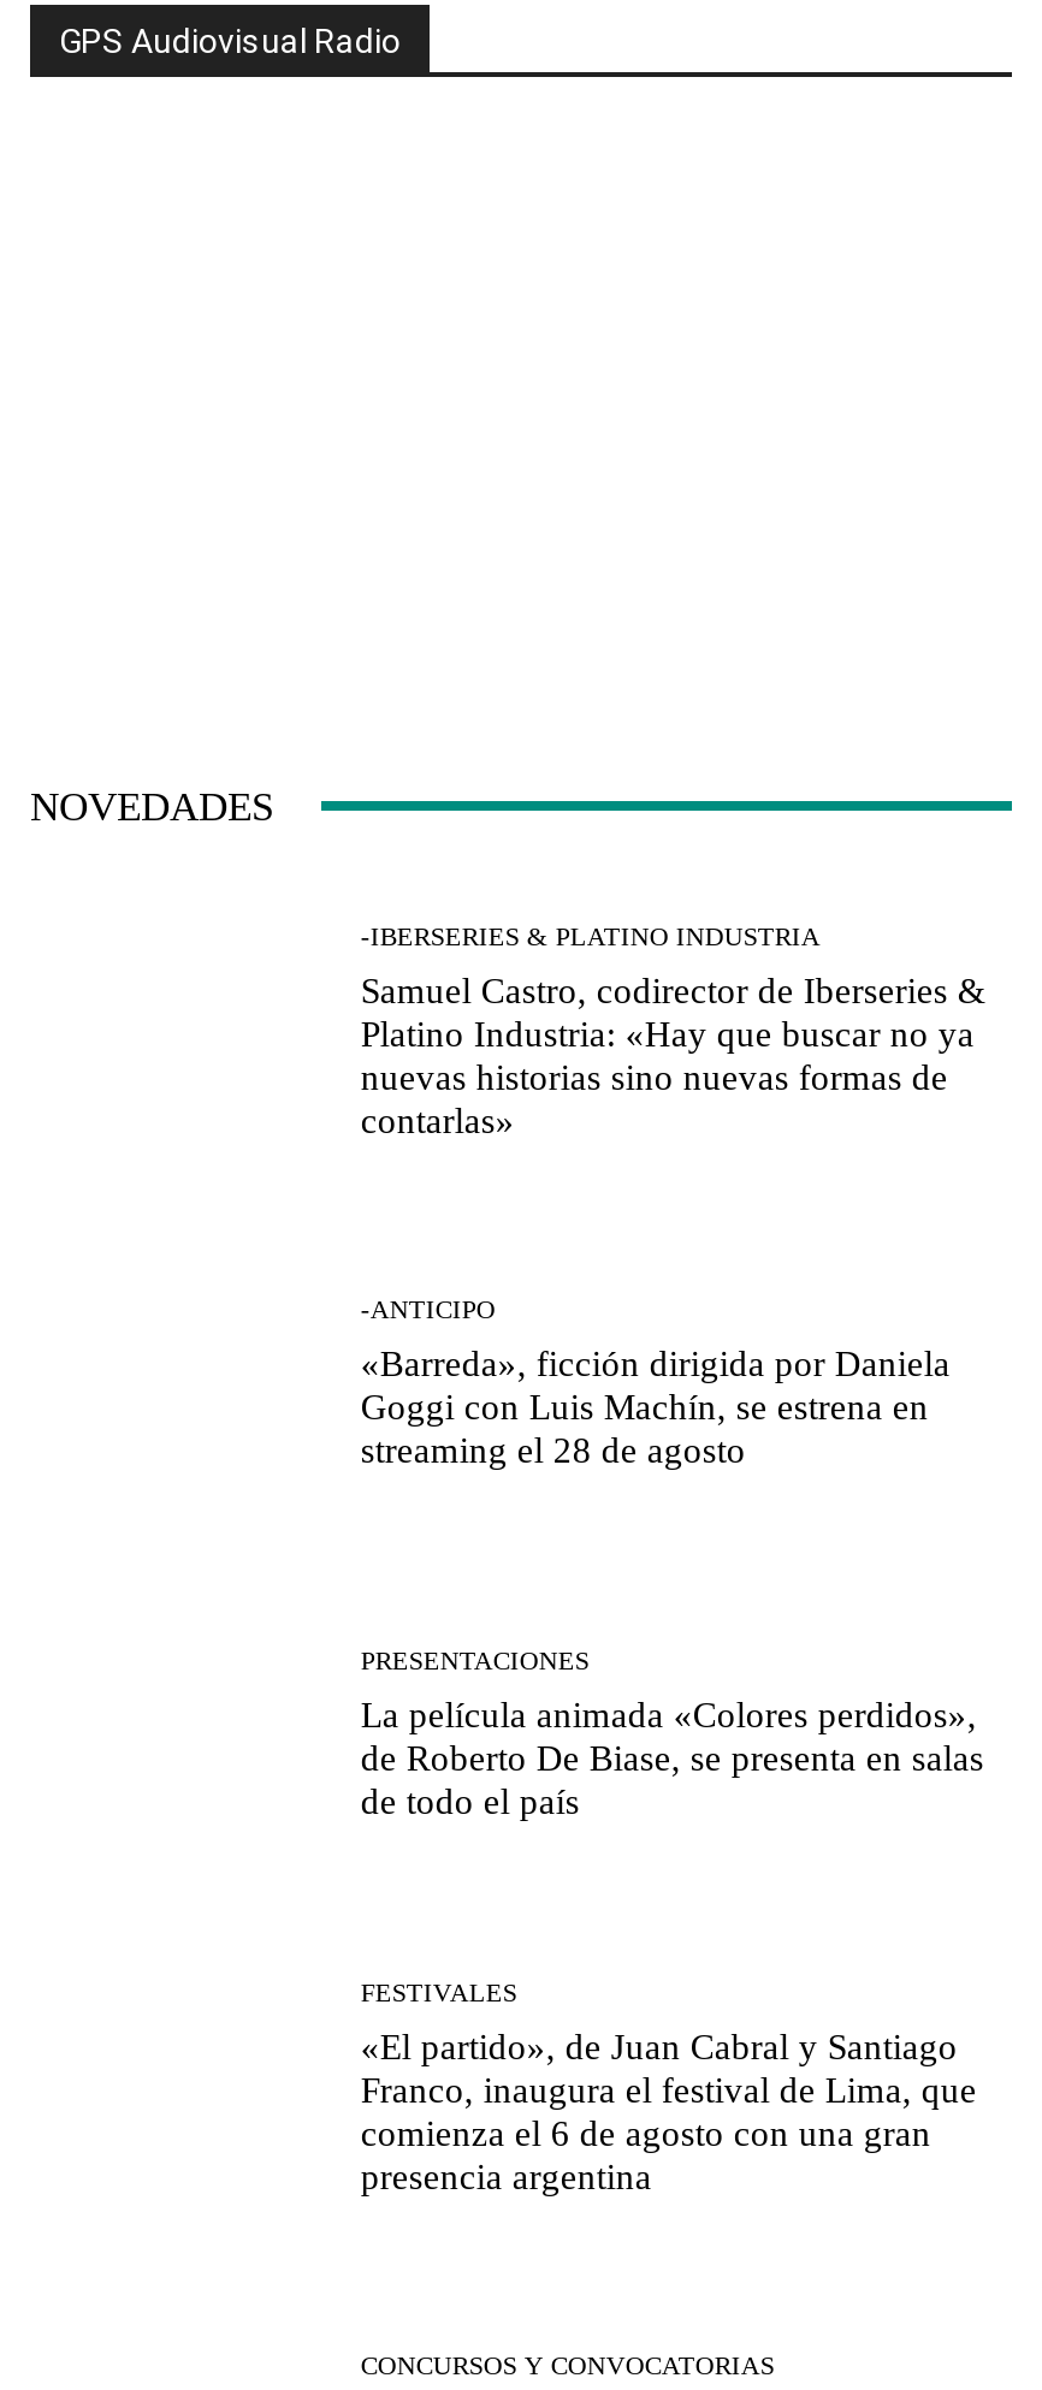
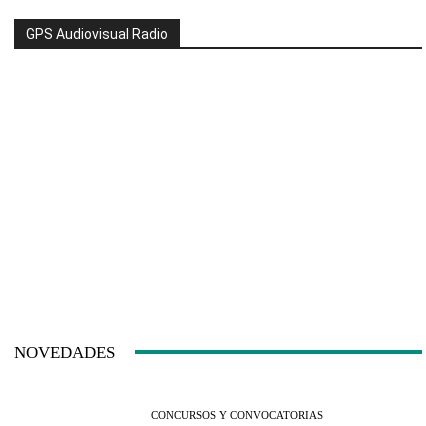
- -IBERSERIES & PLATINO INDUSTRIA
- Samuel Castro, codirector de Iberseries &
- Platino Industria: «Hay que buscar no ya
- nuevas historias sino nuevas formas de
- contarlas»

- -ANTICIPO
- «Barreda», ficción dirigida por Daniela
- Goggi con Luis Machín, se estrena en
- streaming el 28 de agosto

- PRESENTACIONES
- La película animada «Colores perdidos»,
- de Roberto De Biase, se presenta en salas
- de todo el país

- FESTIVALES
- «El partido», de Juan Cabral y Santiago
- Franco, inaugura el festival de Lima, que
- comienza el 6 de agosto con una gran
- presencia argentina
